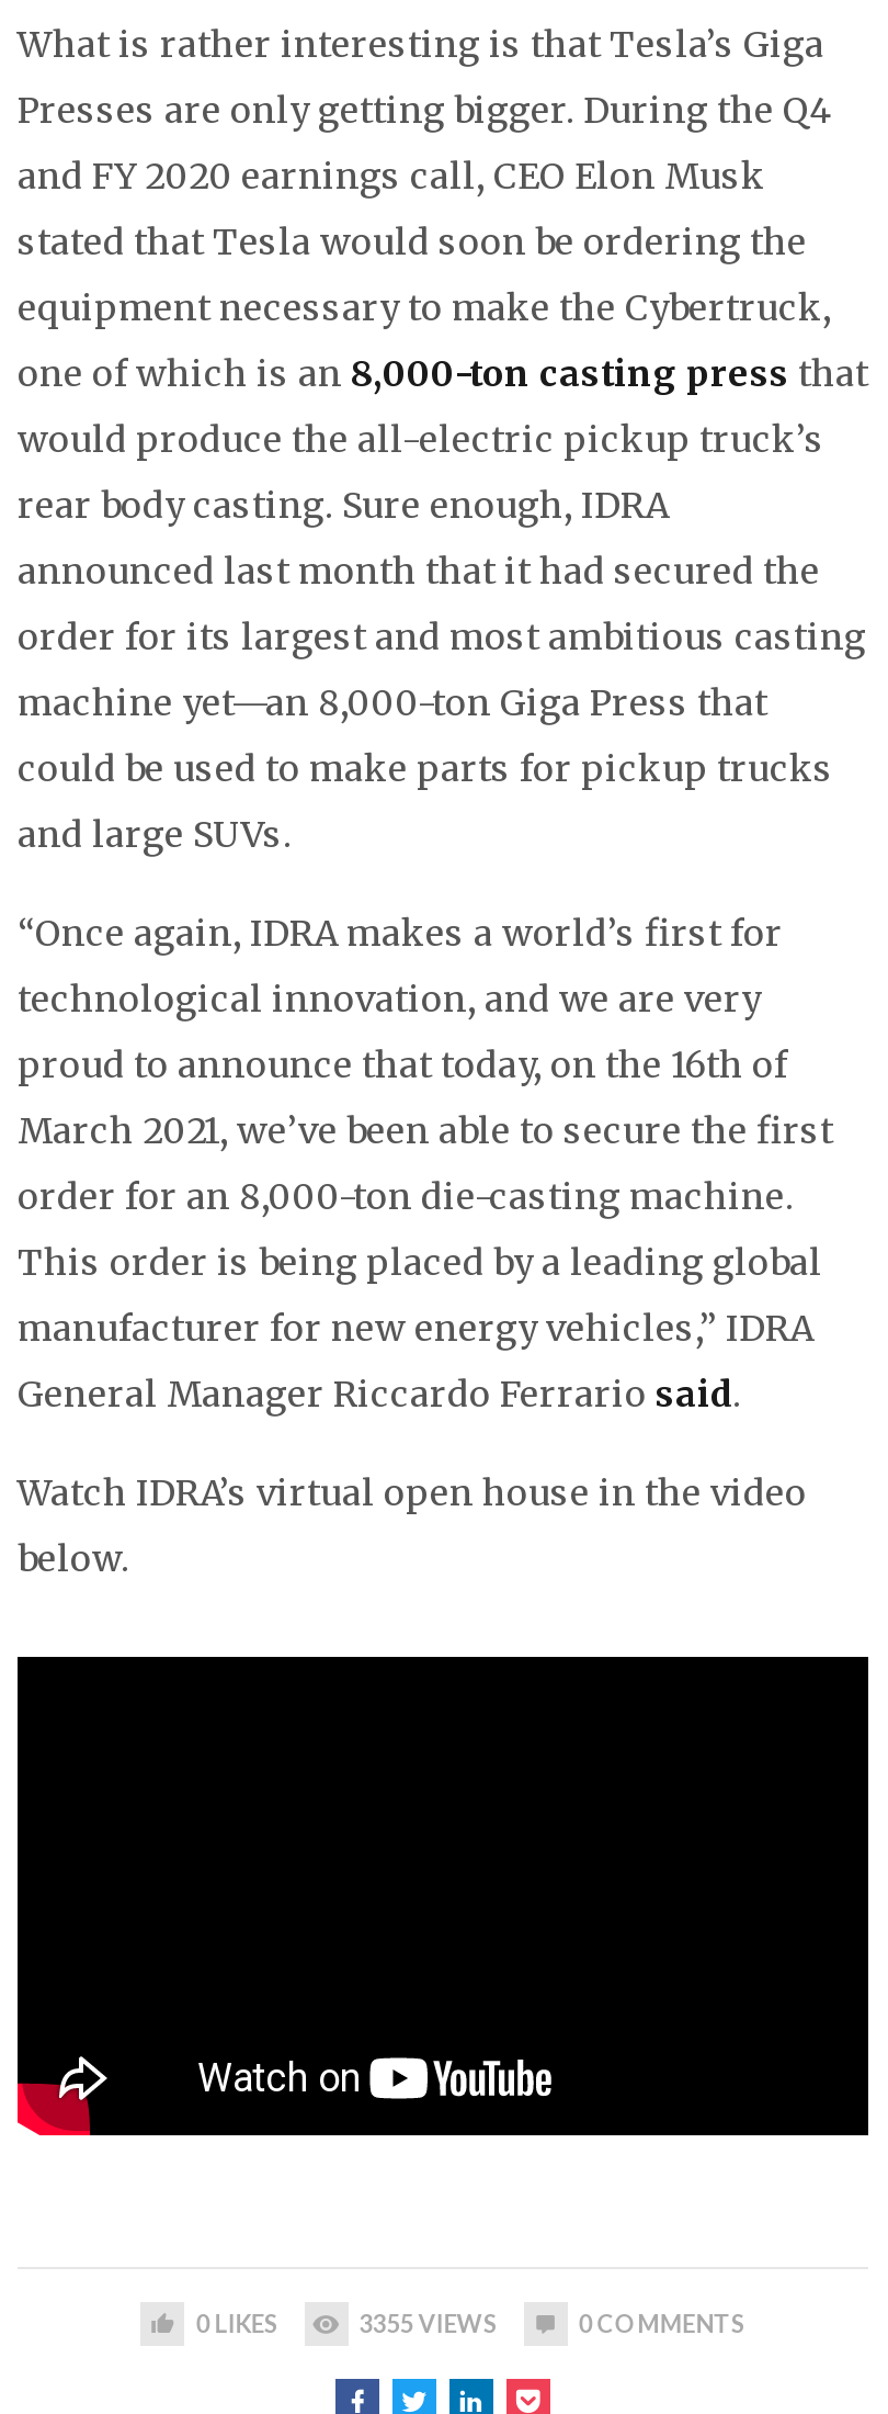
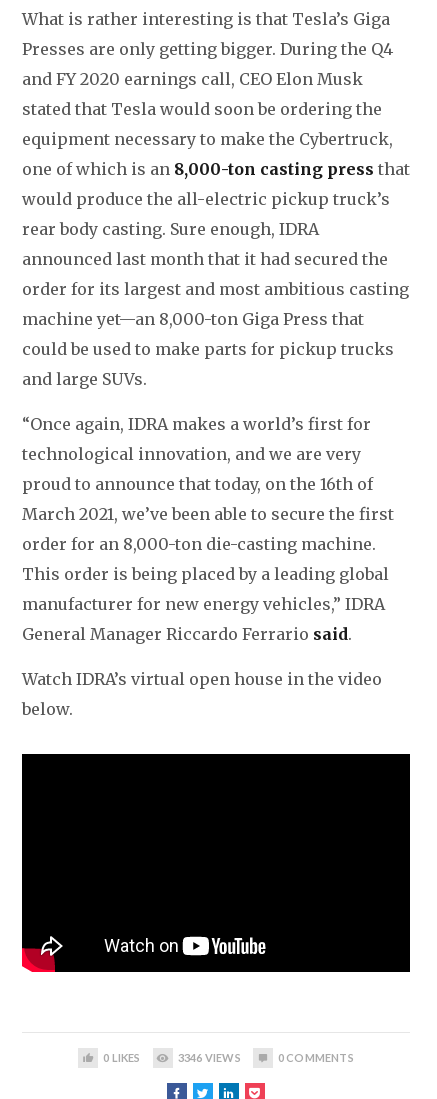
- 3355 VIEWS
+ 3346 VIEWS
